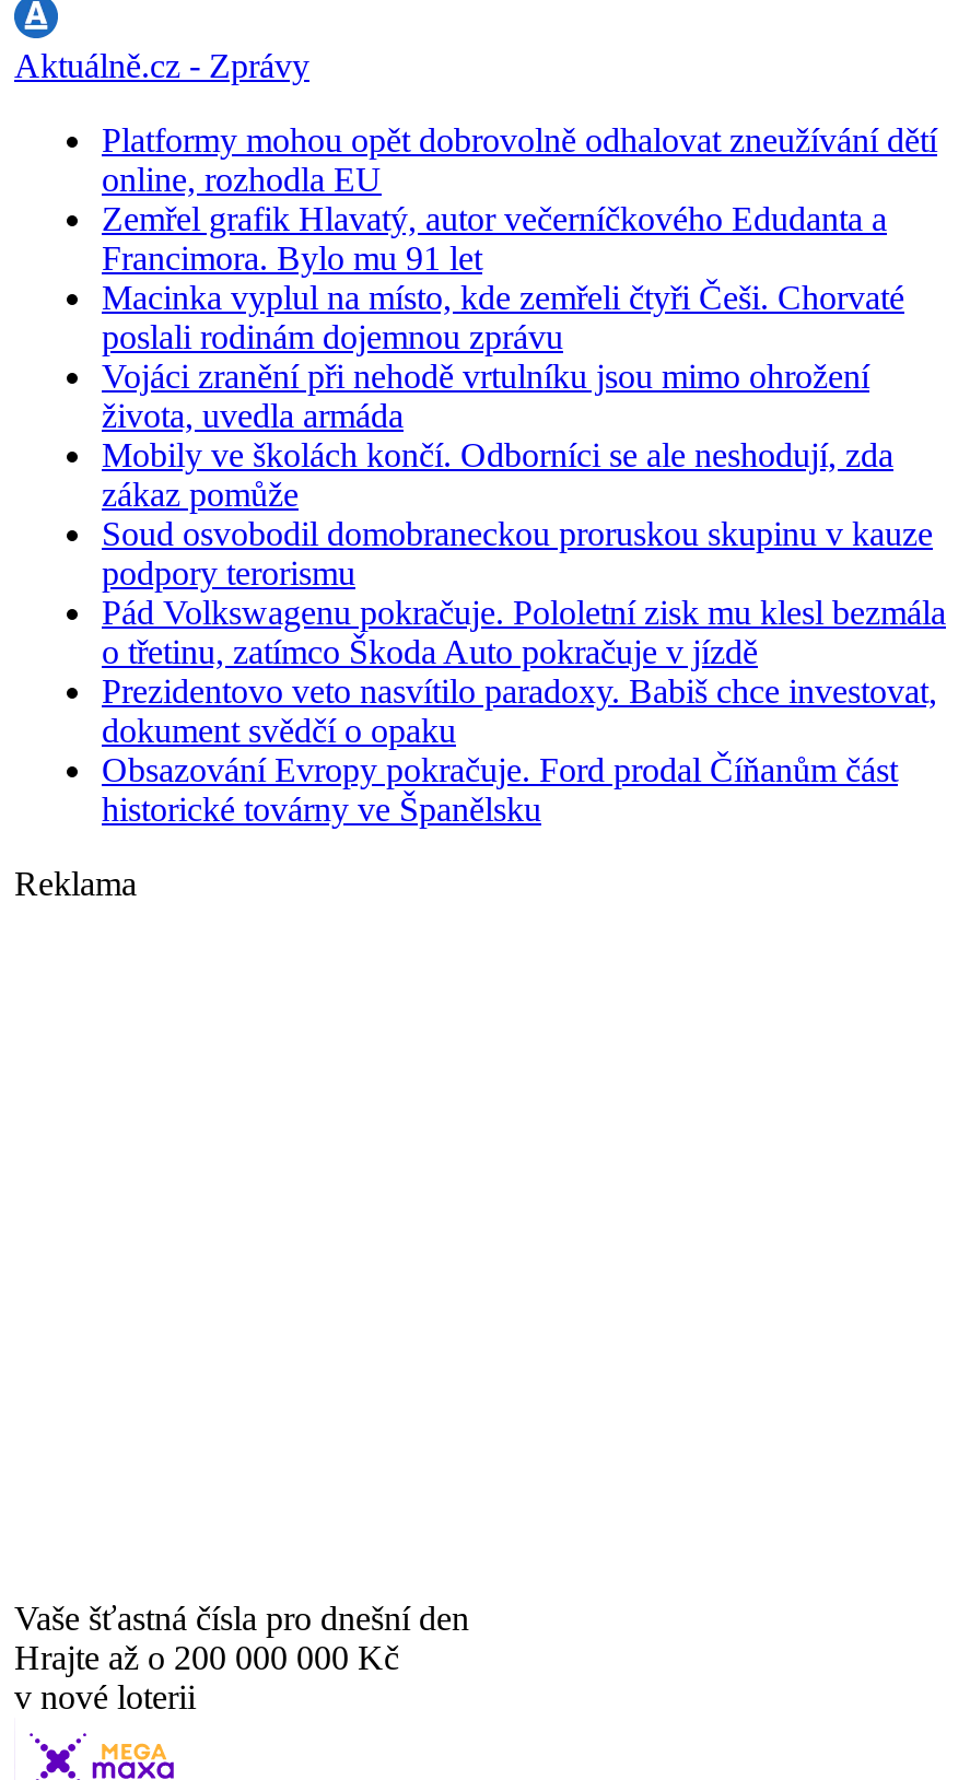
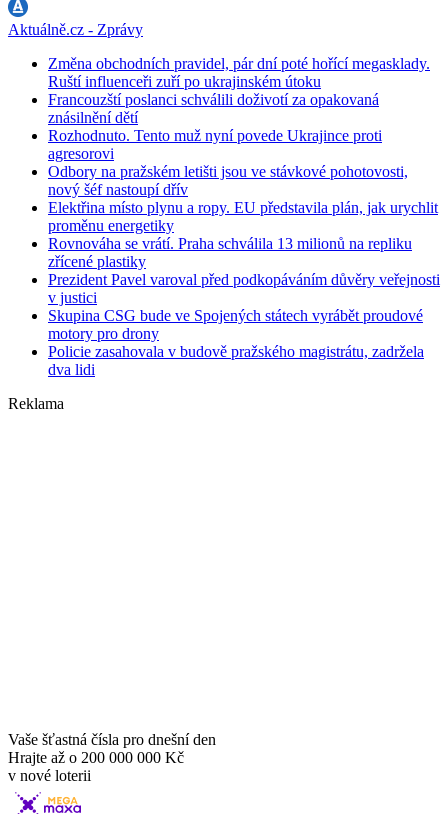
- Platformy mohou opět dobrovolně odhalovat zneužívání dětí
- online, rozhodla EU
- Zemřel grafik Hlavatý, autor večerníčkového Edudanta a
- Francimora. Bylo mu 91 let
- Macinka vyplul na místo, kde zemřeli čtyři Češi. Chorvaté
- poslali rodinám dojemnou zprávu
- Vojáci zranění při nehodě vrtulníku jsou mimo ohrožení
- života, uvedla armáda
- Mobily ve školách končí. Odborníci se ale neshodují, zda
- zákaz pomůže
- Soud osvobodil domobraneckou proruskou skupinu v kauze
- podpory terorismu
- Pád Volkswagenu pokračuje. Pololetní zisk mu klesl bezmála
- o třetinu, zatímco Škoda Auto pokračuje v jízdě
- Prezidentovo veto nasvítilo paradoxy. Babiš chce investovat,
- dokument svědčí o opaku
- Obsazování Evropy pokračuje. Ford prodal Číňanům část
- historické továrny ve Španělsku
+ Změna obchodních pravidel, pár dní poté hořící megasklady.
+ Ruští influenceři zuří po ukrajinském útoku
+ Francouzští poslanci schválili doživotí za opakovaná
+ znásilnění dětí
+ Rozhodnuto. Tento muž nyní povede Ukrajince proti
+ agresorovi
+ Odbory na pražském letišti jsou ve stávkové pohotovosti,
+ nový šéf nastoupí dřív
+ Elektřina místo plynu a ropy. EU představila plán, jak urychlit
+ proměnu energetiky
+ Rovnováha se vrátí. Praha schválila 13 milionů na repliku
+ zřícené plastiky
+ Prezident Pavel varoval před podkopáváním důvěry veřejnosti
+ v justici
+ Skupina CSG bude ve Spojených státech vyrábět proudové
+ motory pro drony
+ Policie zasahovala v budově pražského magistrátu, zadržela
+ dva lidi
